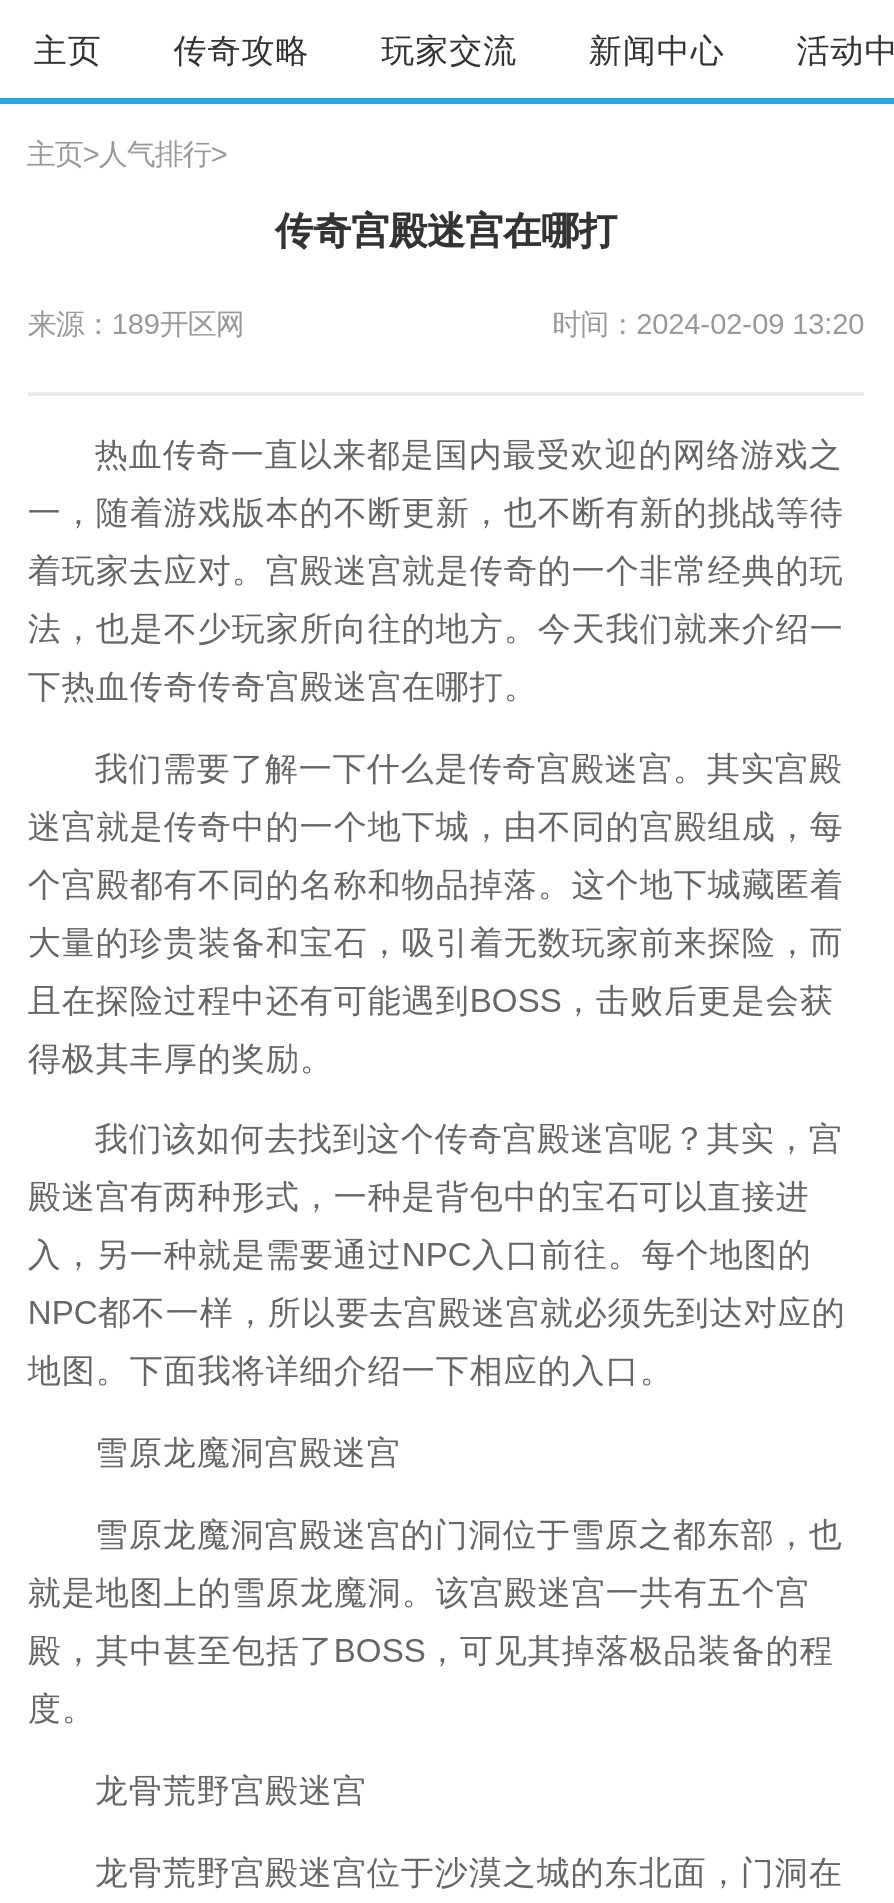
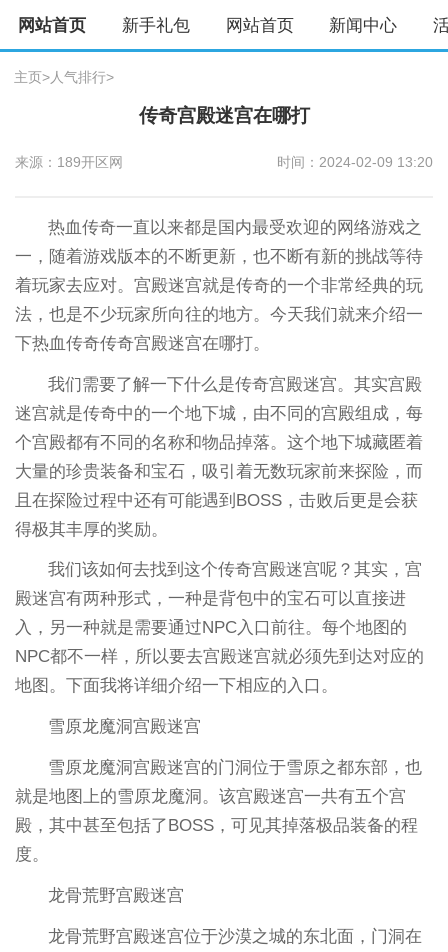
- 主页
- 传奇攻略
- 玩家交流
+ 网站首页
+ 新手礼包
+ 网站首页
